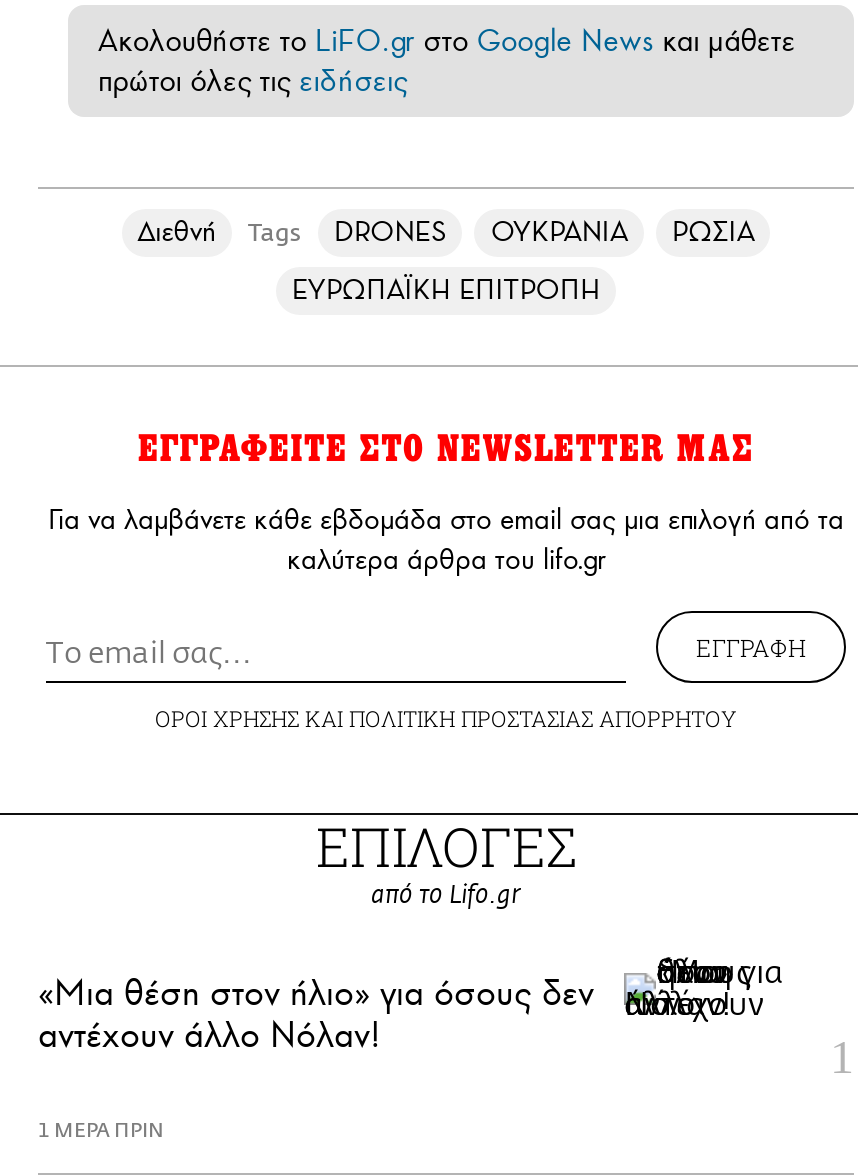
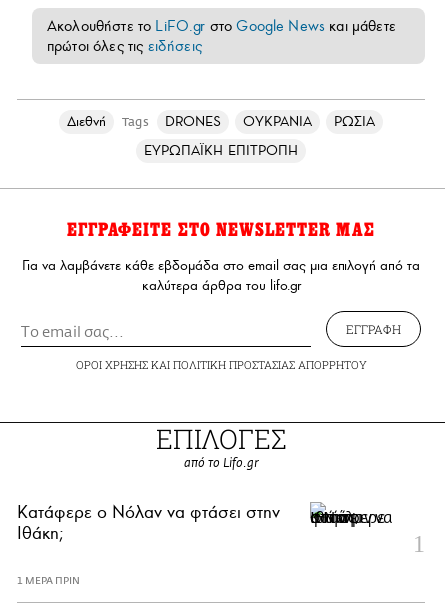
- [image]
- «Μια θέση στον ήλιο» για όσους δεν
- αντέχουν άλλο Νόλαν!
+ [image]
+ Κατάφερε ο Νόλαν να φτάσει στην
+ Ιθάκη;
